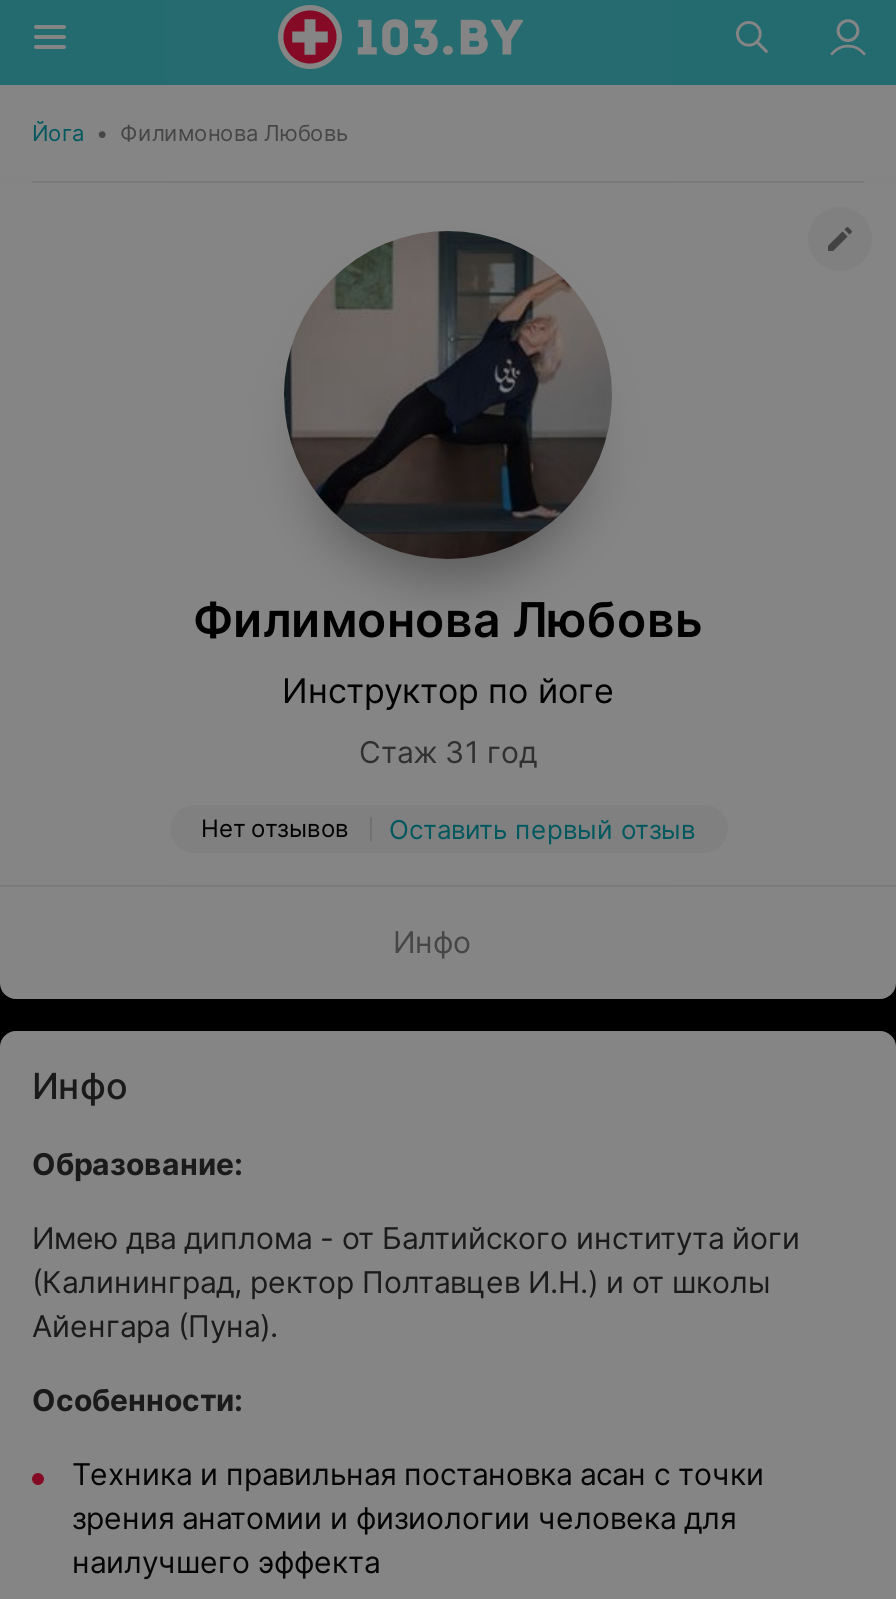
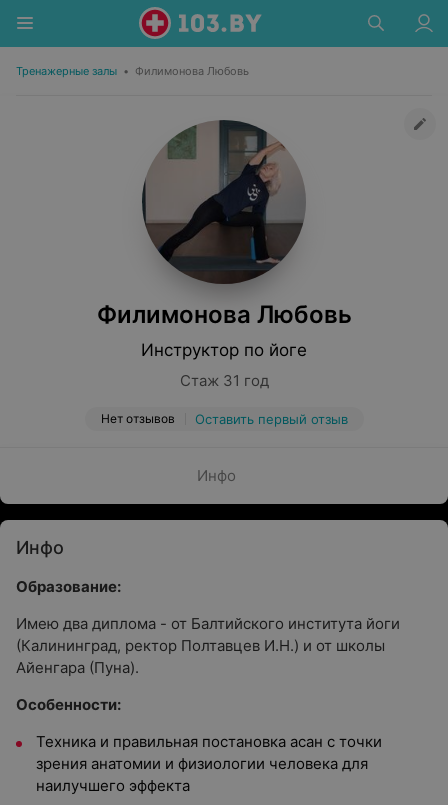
- Йога • Филимонова Любовь
+ Тренажерные залы • Филимонова Любовь
